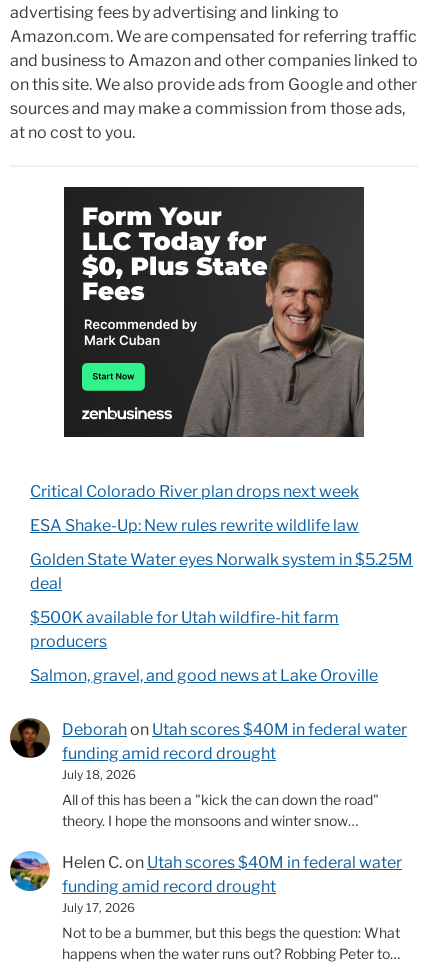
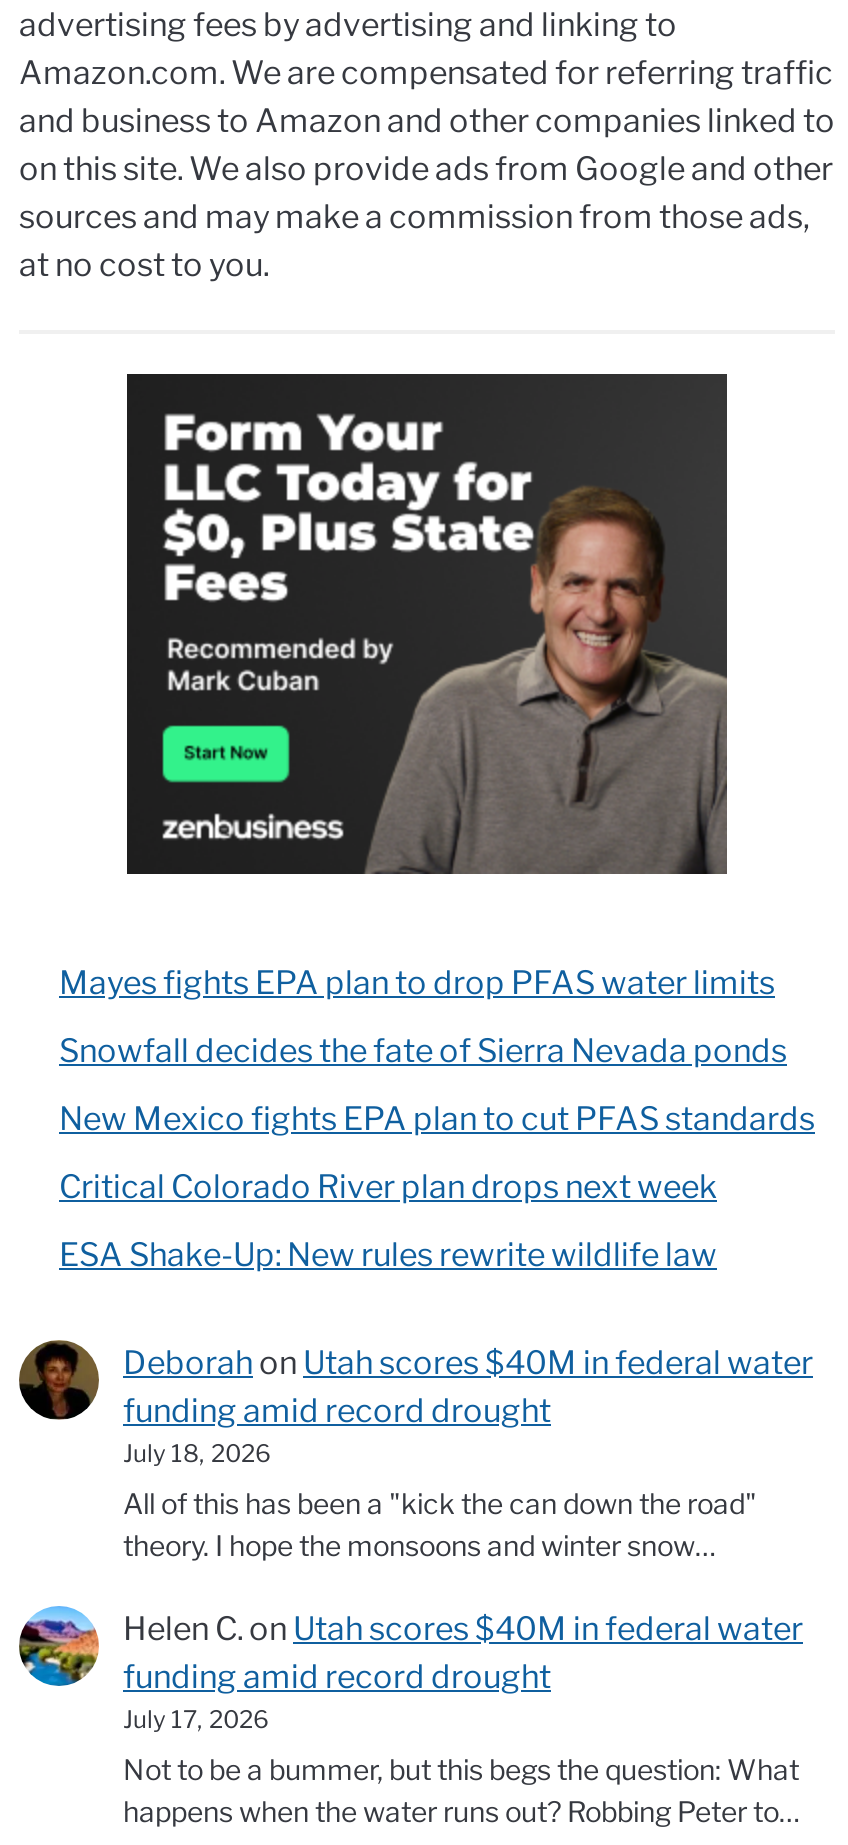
+ Mayes fights EPA plan to drop PFAS water limits
+ Snowfall decides the fate of Sierra Nevada ponds
+ New Mexico fights EPA plan to cut PFAS standards

moved down: Critical Colorado River plan drops next week | ESA Shake-Up: New rules rewrite wildlife law

- Golden State Water eyes Norwalk system in $5.25M
- deal
- $500K available for Utah wildfire-hit farm
- producers
- Salmon, gravel, and good news at Lake Oroville
